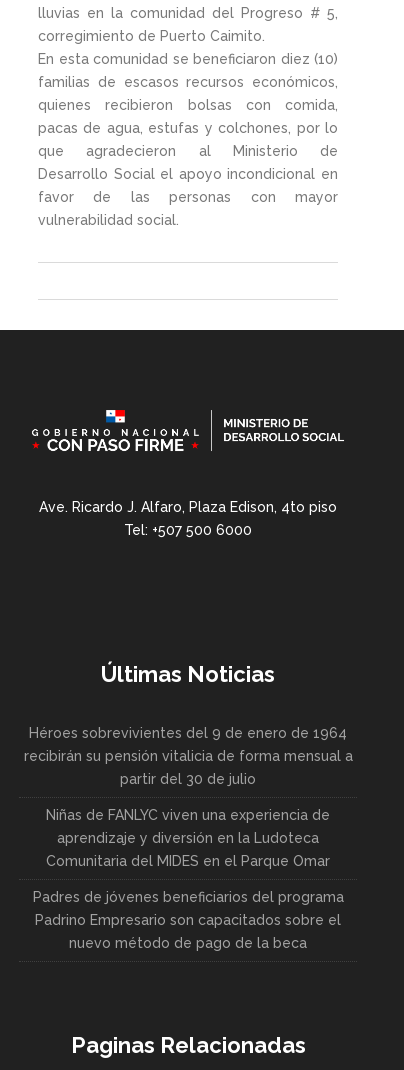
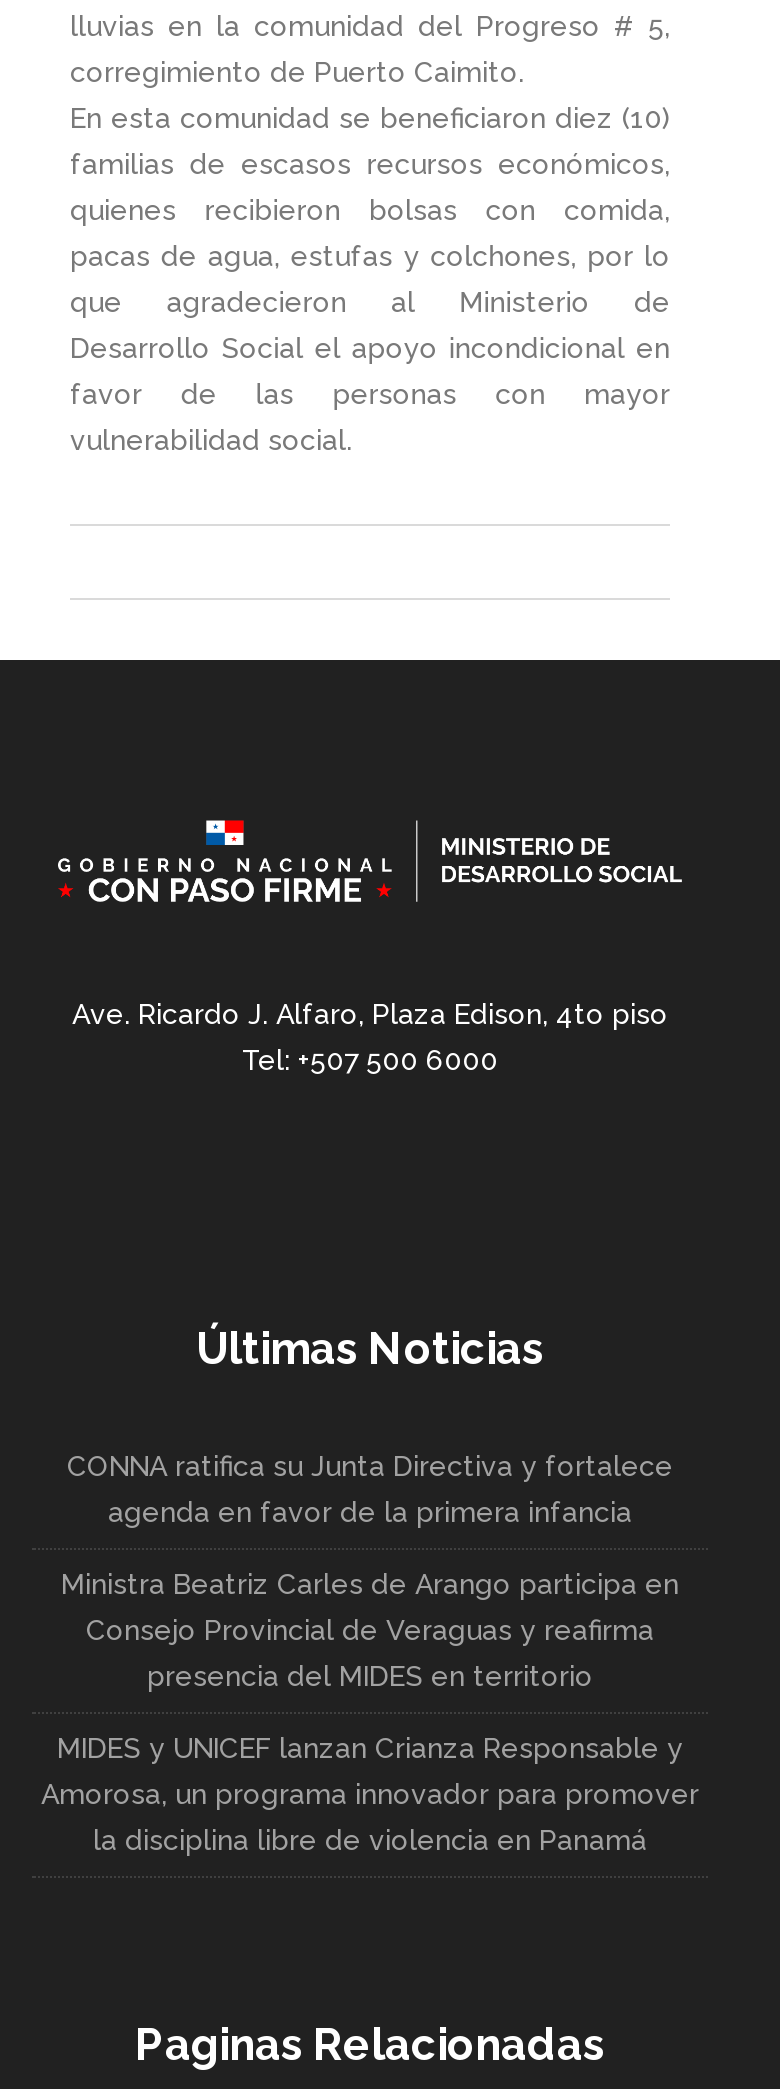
- Héroes sobrevivientes del 9 de enero de 1964
- recibirán su pensión vitalicia de forma mensual a
- partir del 30 de julio
+ CONNA ratifica su Junta Directiva y fortalece
+ agenda en favor de la primera infancia

- Niñas de FANLYC viven una experiencia de
- aprendizaje y diversión en la Ludoteca
- Comunitaria del MIDES en el Parque Omar
+ Ministra Beatriz Carles de Arango participa en
+ Consejo Provincial de Veraguas y reafirma
+ presencia del MIDES en territorio

- Padres de jóvenes beneficiarios del programa
- Padrino Empresario son capacitados sobre el
- nuevo método de pago de la beca
+ MIDES y UNICEF lanzan Crianza Responsable y
+ Amorosa, un programa innovador para promover
+ la disciplina libre de violencia en Panamá
